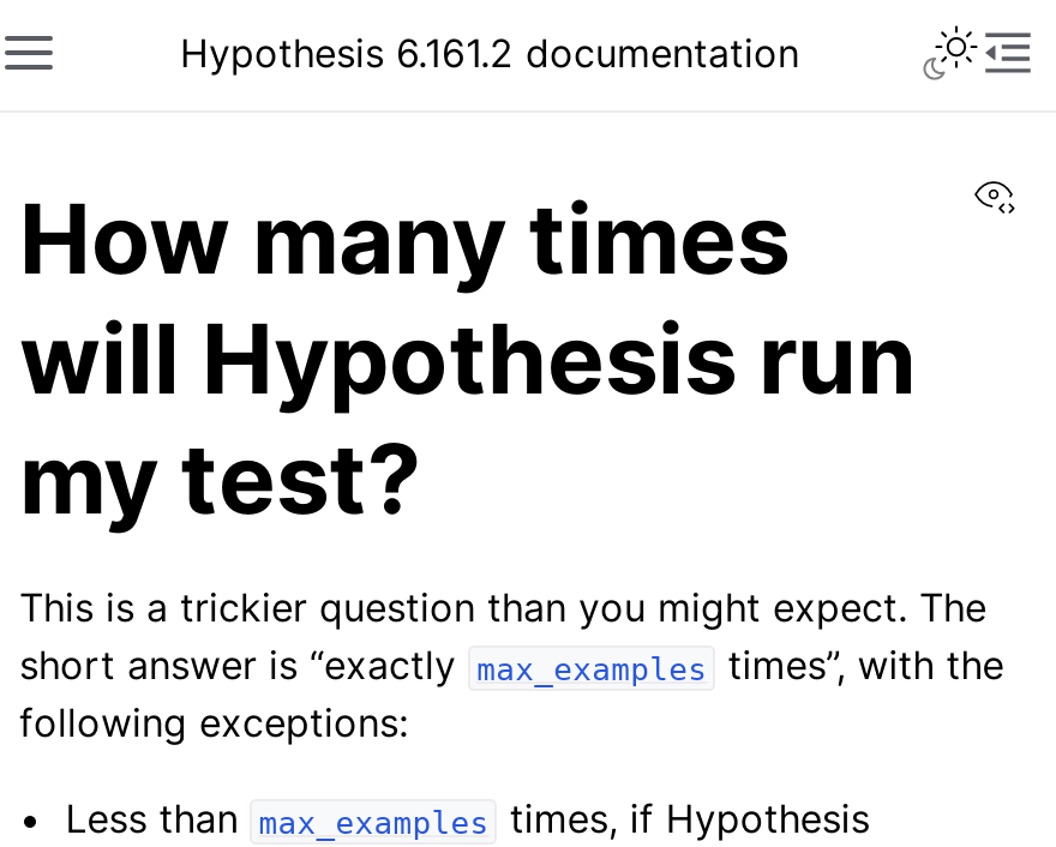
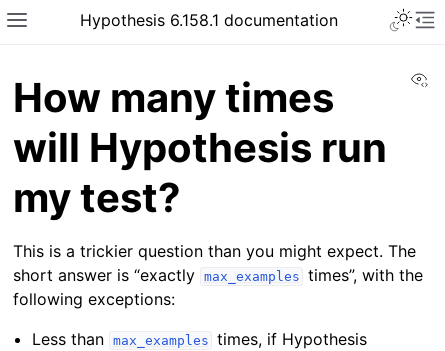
- Hypothesis 6.161.2 documentation
+ Hypothesis 6.158.1 documentation
